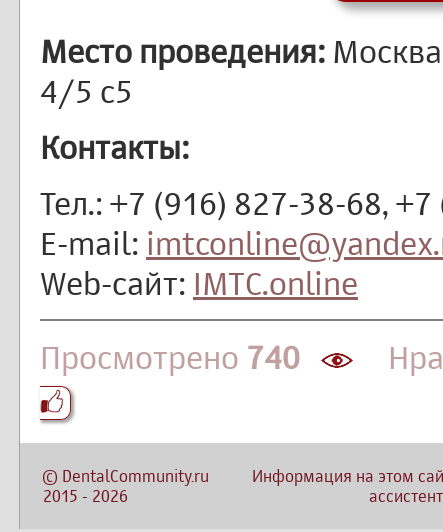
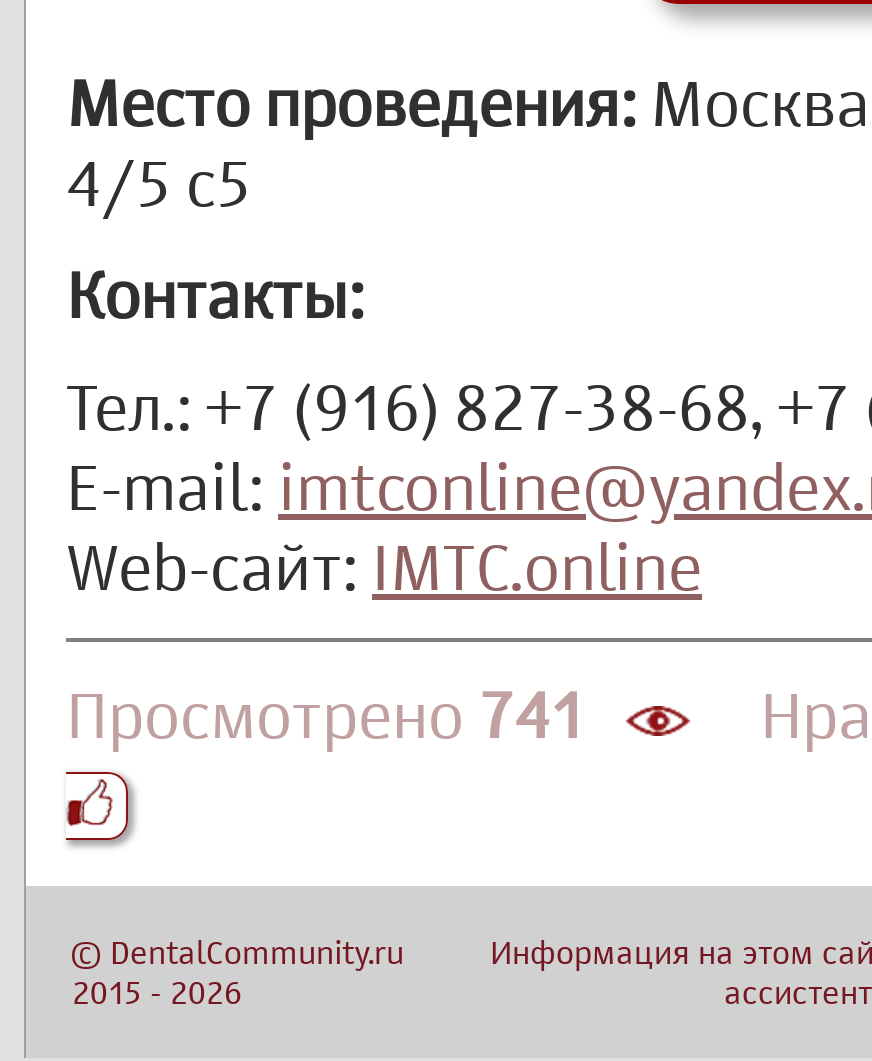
- Просмотрено 740
+ Просмотрено 741
